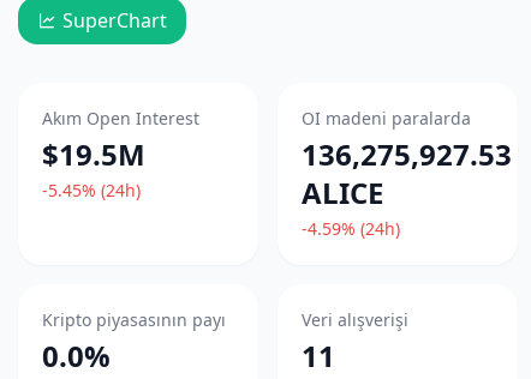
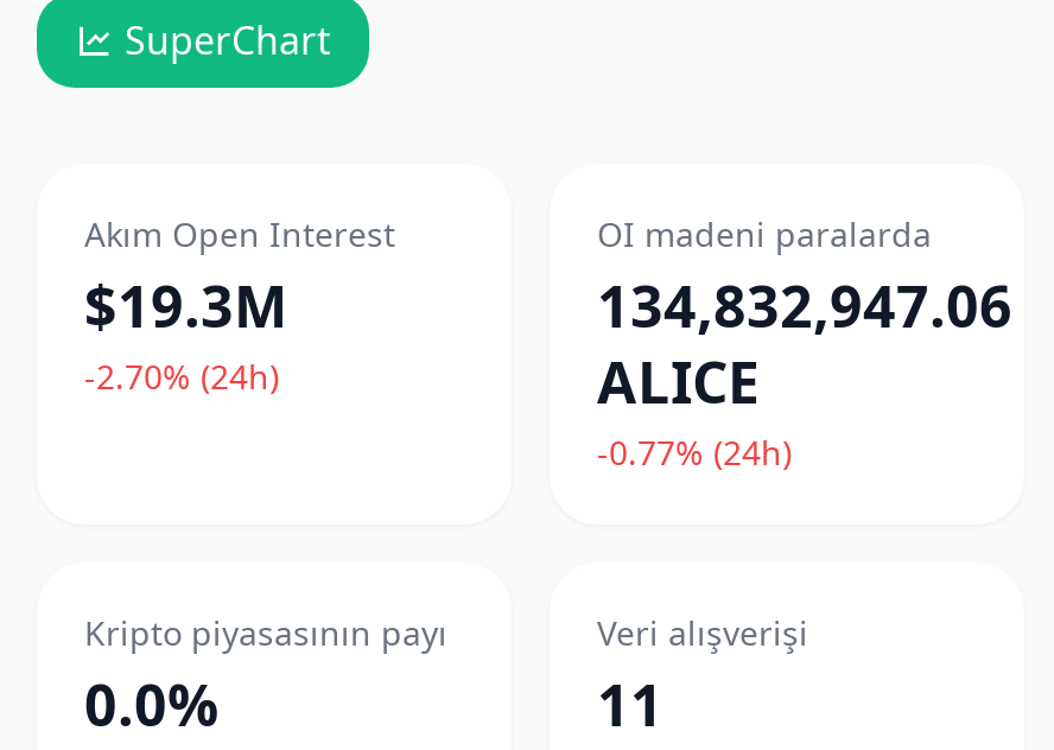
- $19.5M
- -5.45% (24h)
+ $19.3M
+ -2.70% (24h)

- 136,275,927.53
+ 134,832,947.06

- -4.59% (24h)
+ -0.77% (24h)
